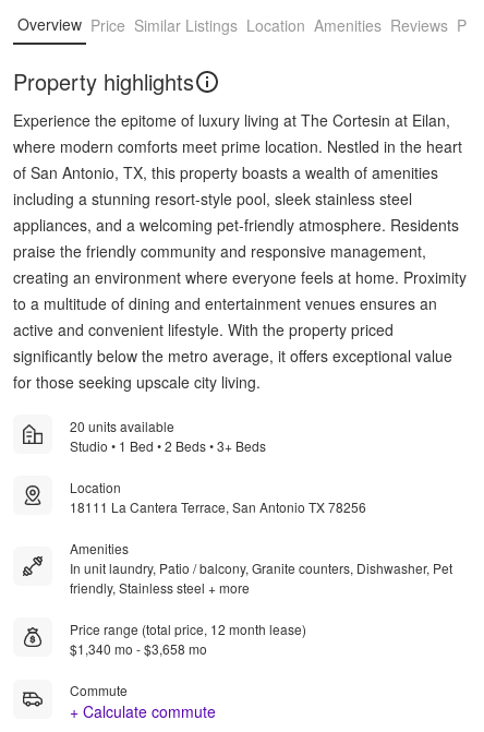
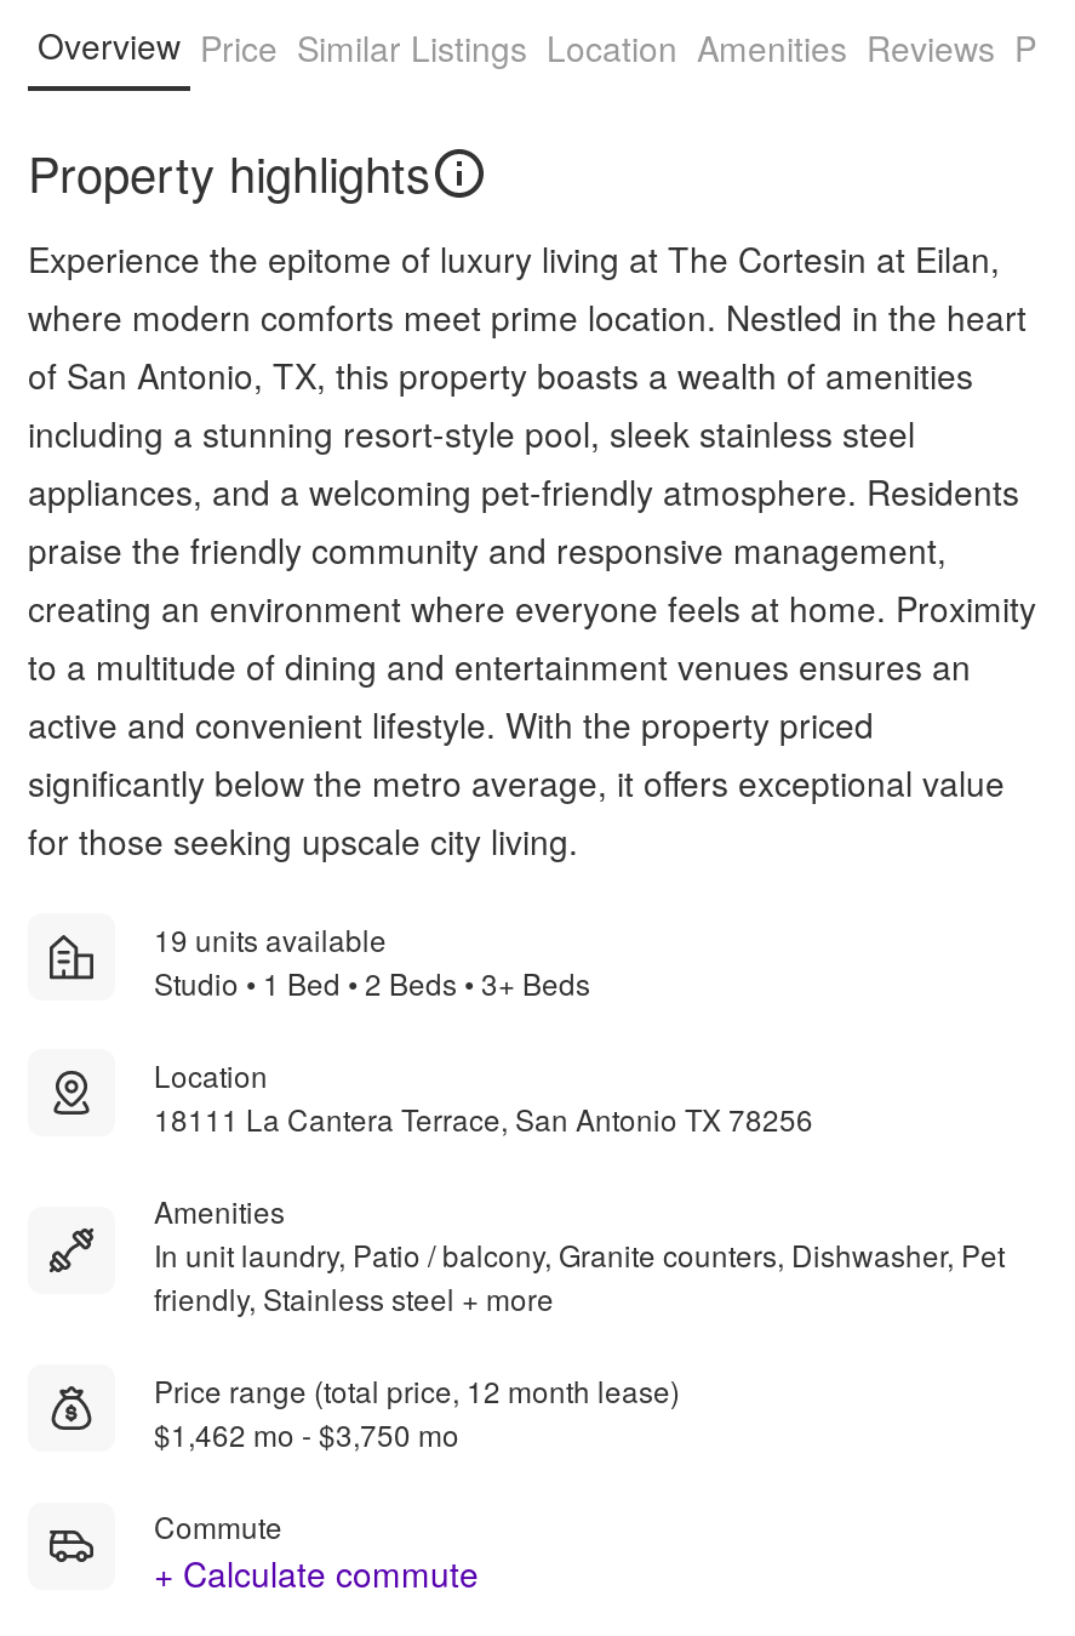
- 20 units available
+ 19 units available

- $1,340 mo - $3,658 mo
+ $1,462 mo - $3,750 mo
